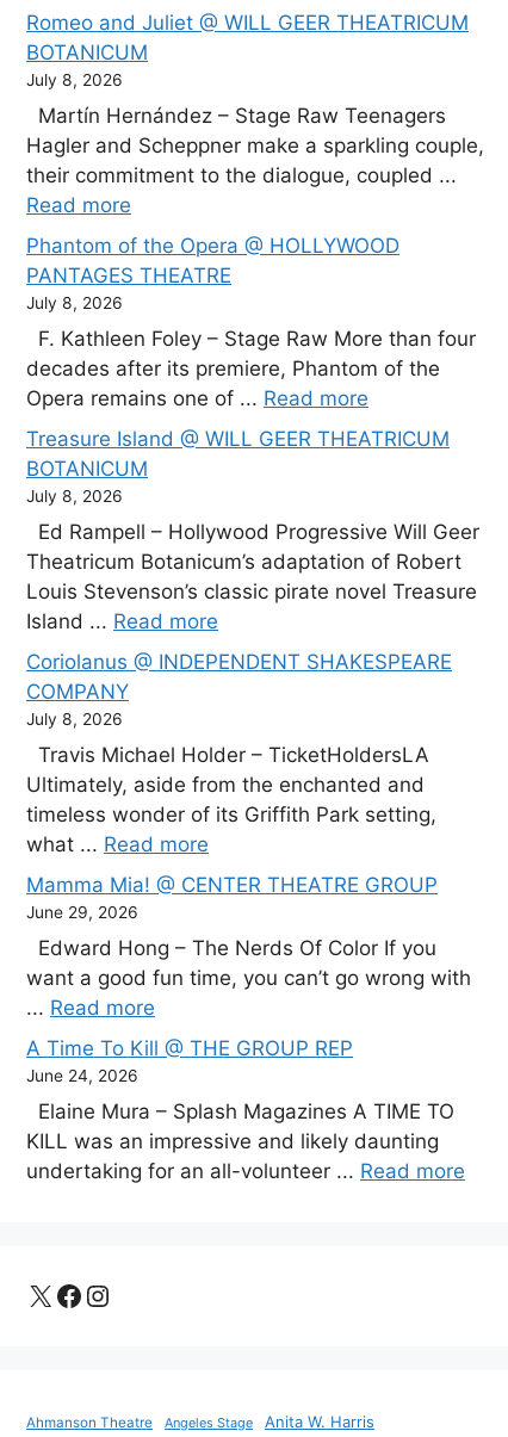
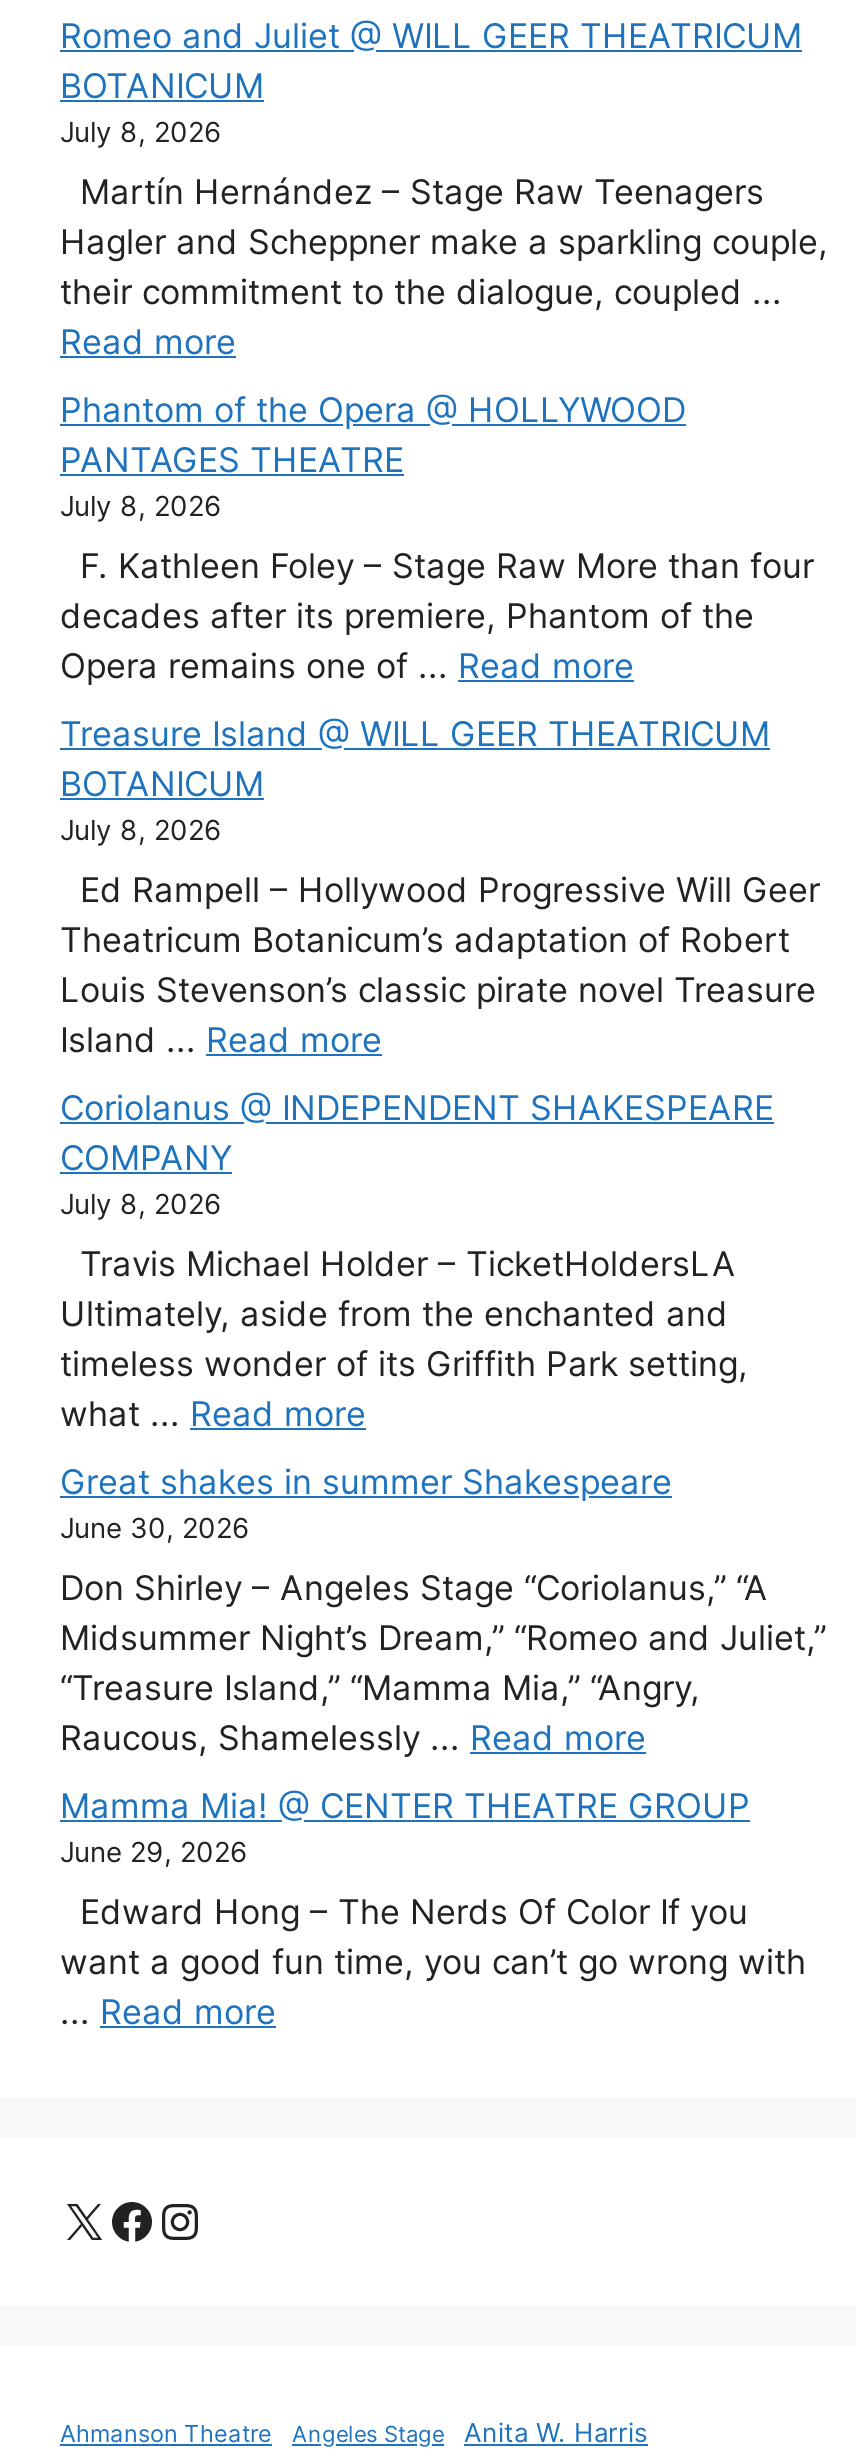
+ Great shakes in summer Shakespeare
+ June 30, 2026
+ Don Shirley – Angeles Stage “Coriolanus,” “A
+ Midsummer Night’s Dream,” “Romeo and Juliet,”
+ “Treasure Island,” “Mamma Mia,” “Angry,
+ Raucous, Shamelessly ... Read more

moved down: Mamma Mia! @ CENTER THEATRE GROUP | June 29, 2026 | Edward Hong – The Nerds Of Color If you | want a good fun time, you can’t go wrong with | ... Read more

- A Time To Kill @ THE GROUP REP
- June 24, 2026
- Elaine Mura – Splash Magazines A TIME TO
- KILL was an impressive and likely daunting
- undertaking for an all-volunteer ... Read more
